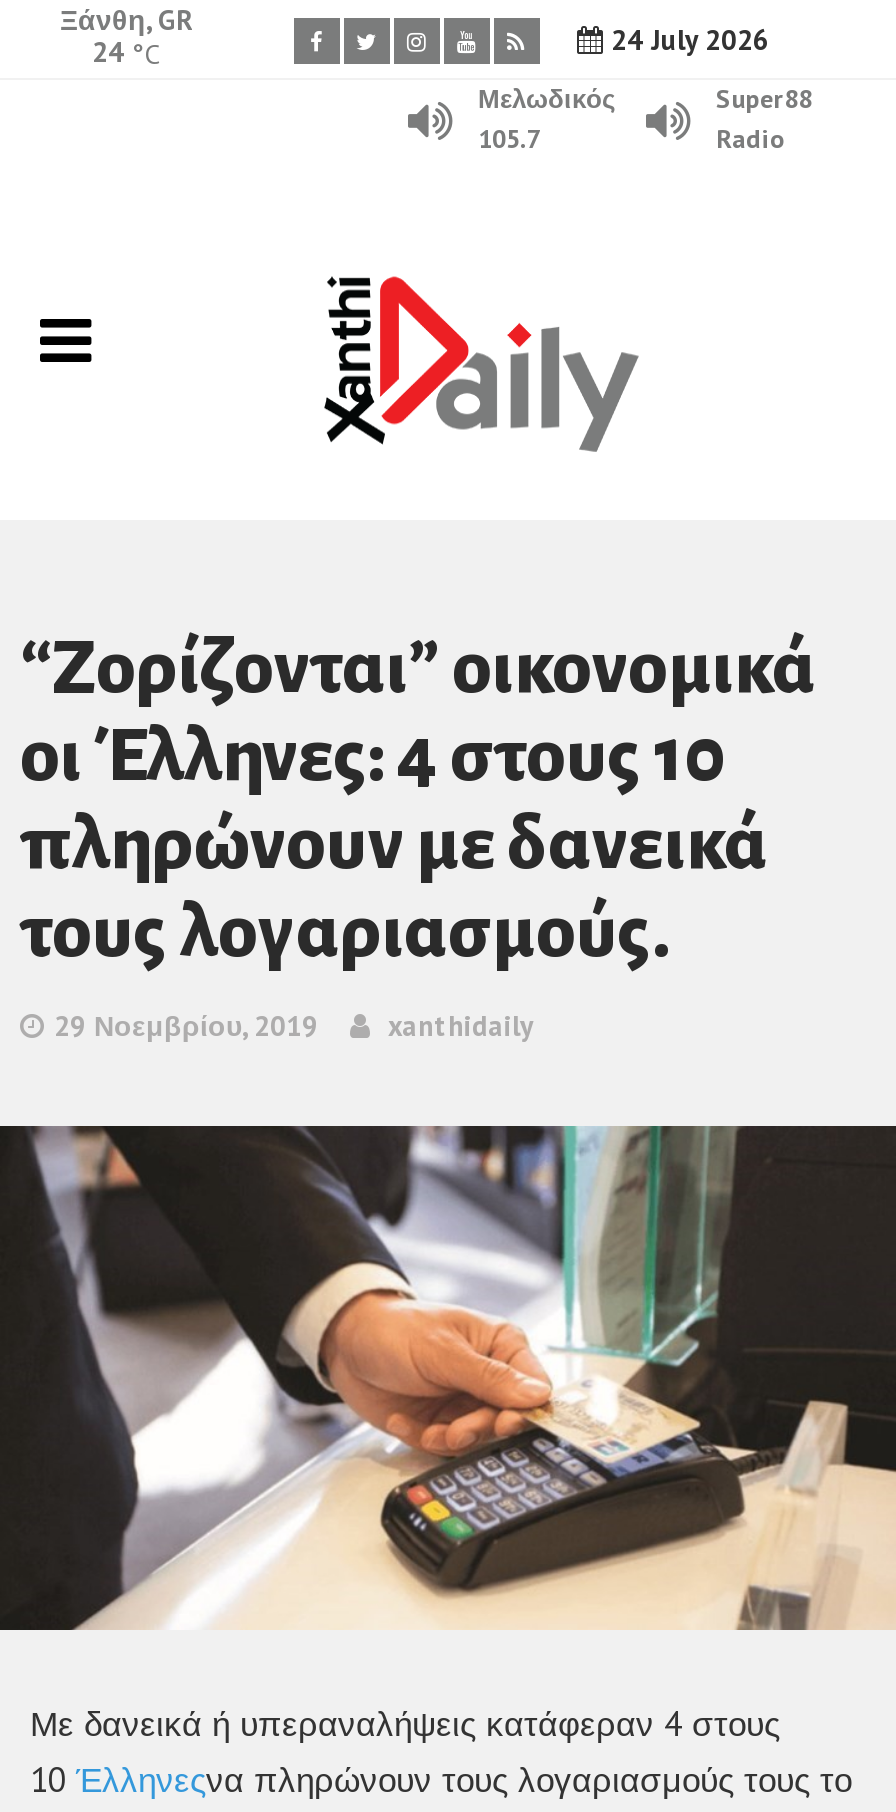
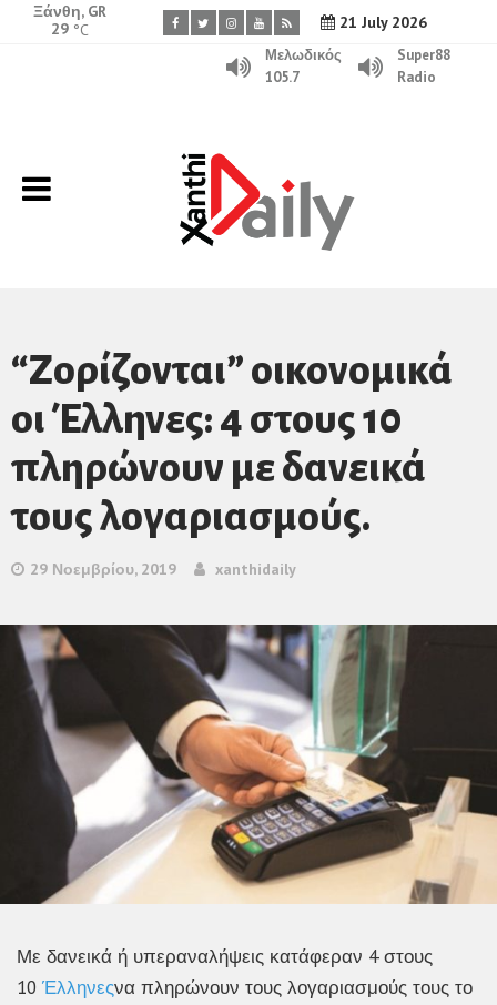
- 24 July 2026
+ 21 July 2026

- 24 °C
+ 29 °C
